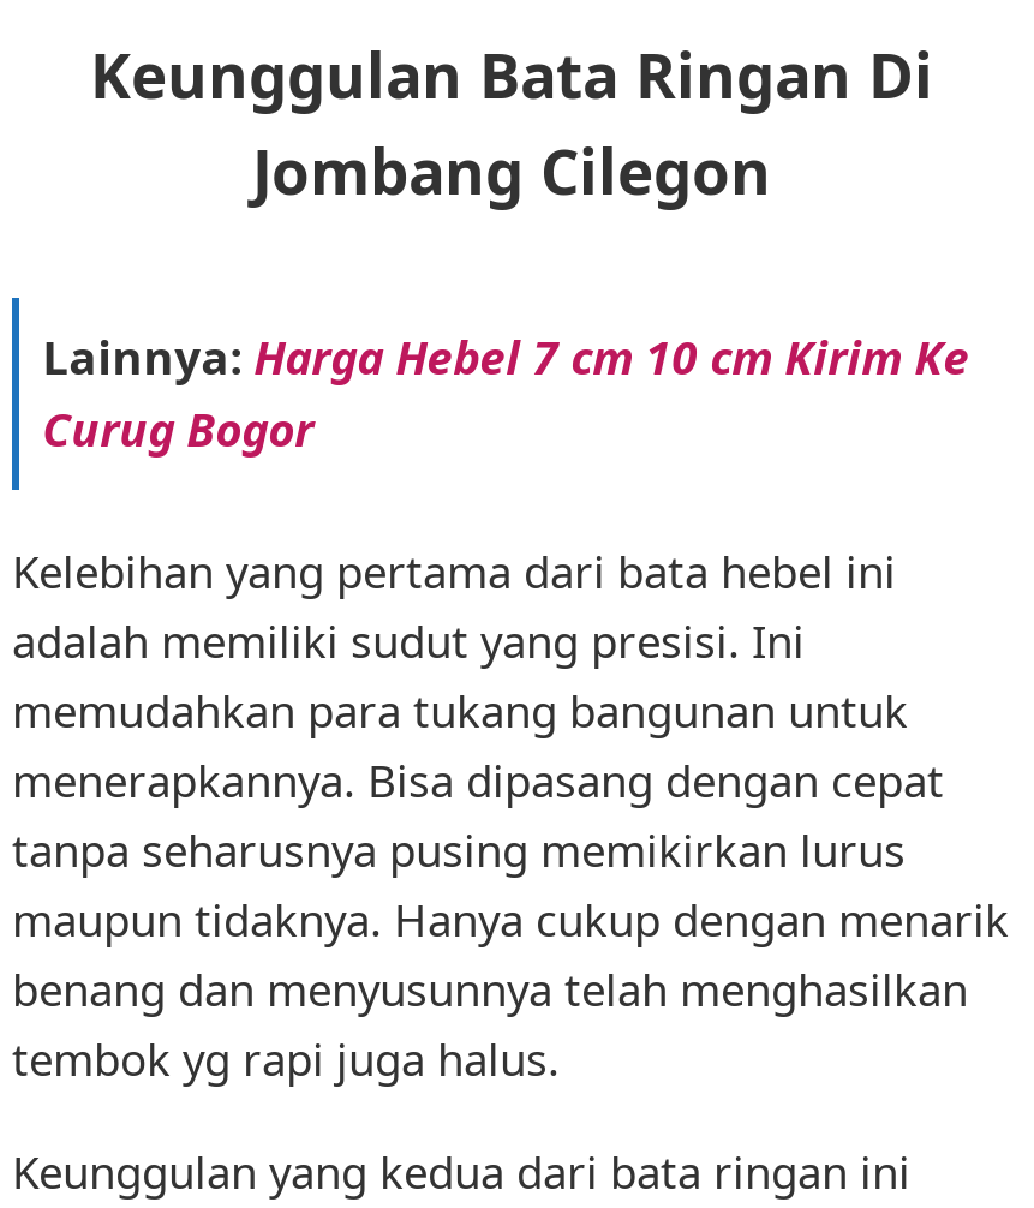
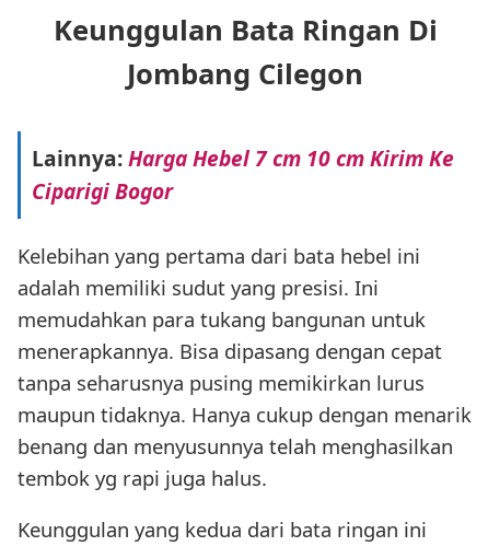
- Curug Bogor
+ Ciparigi Bogor
